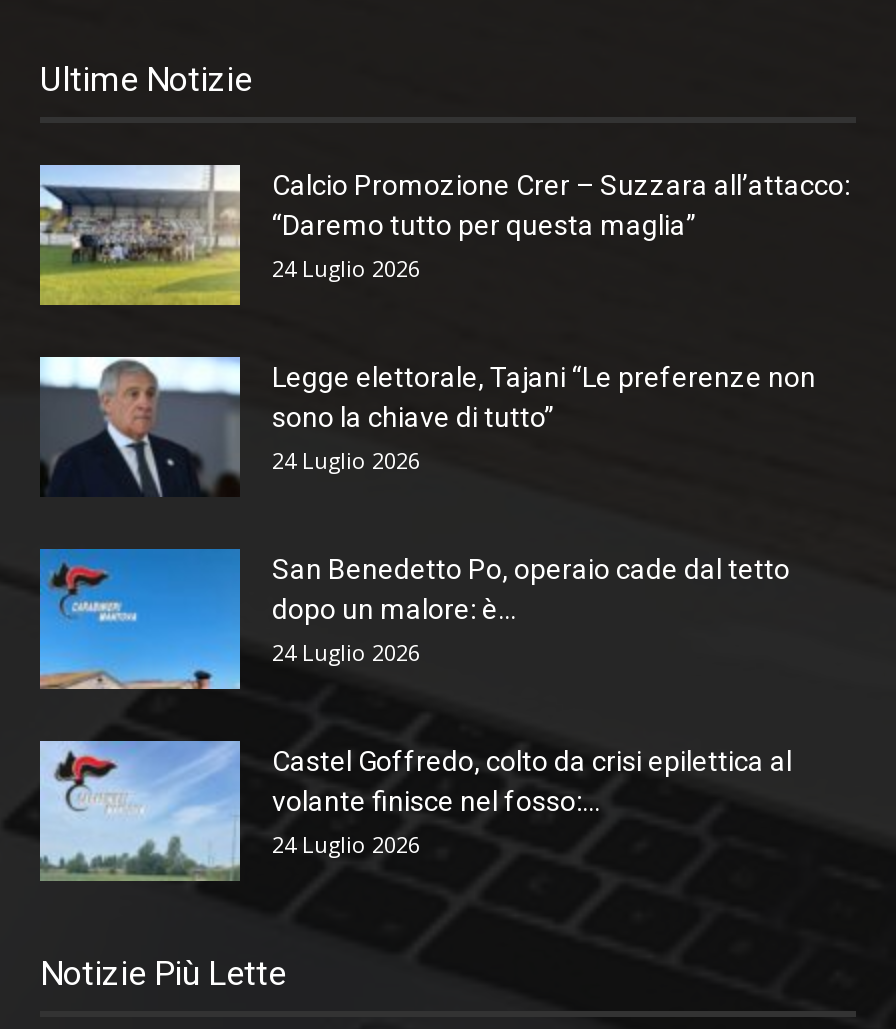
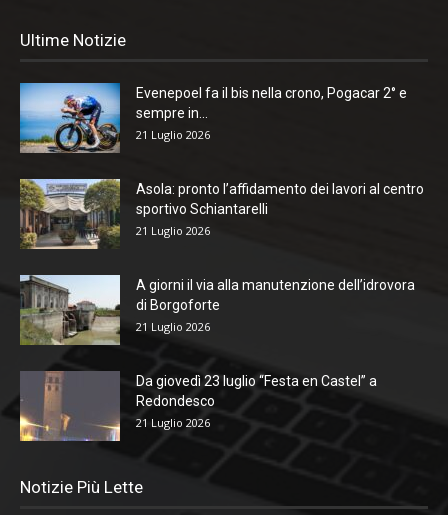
- [image]
- Calcio Promozione Crer – Suzzara all’attacco:
- “Daremo tutto per questa maglia”
- 24 Luglio 2026
+ [image]
+ Evenepoel fa il bis nella crono, Pogacar 2° e
+ sempre in...
+ 21 Luglio 2026

- [image]
- Legge elettorale, Tajani “Le preferenze non
- sono la chiave di tutto”
- 24 Luglio 2026
+ [image]
+ Asola: pronto l’affidamento dei lavori al centro
+ sportivo Schiantarelli
+ 21 Luglio 2026

- [image]
- San Benedetto Po, operaio cade dal tetto
- dopo un malore: è...
- 24 Luglio 2026
+ [image]
+ A giorni il via alla manutenzione dell’idrovora
+ di Borgoforte
+ 21 Luglio 2026

- [image]
- Castel Goffredo, colto da crisi epilettica al
- volante finisce nel fosso:...
- 24 Luglio 2026
+ [image]
+ Da giovedì 23 luglio “Festa en Castel” a
+ Redondesco
+ 21 Luglio 2026
